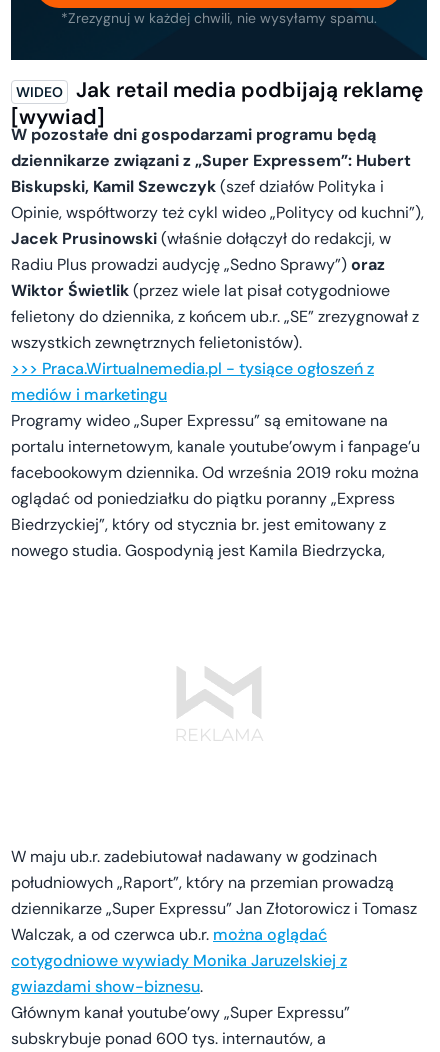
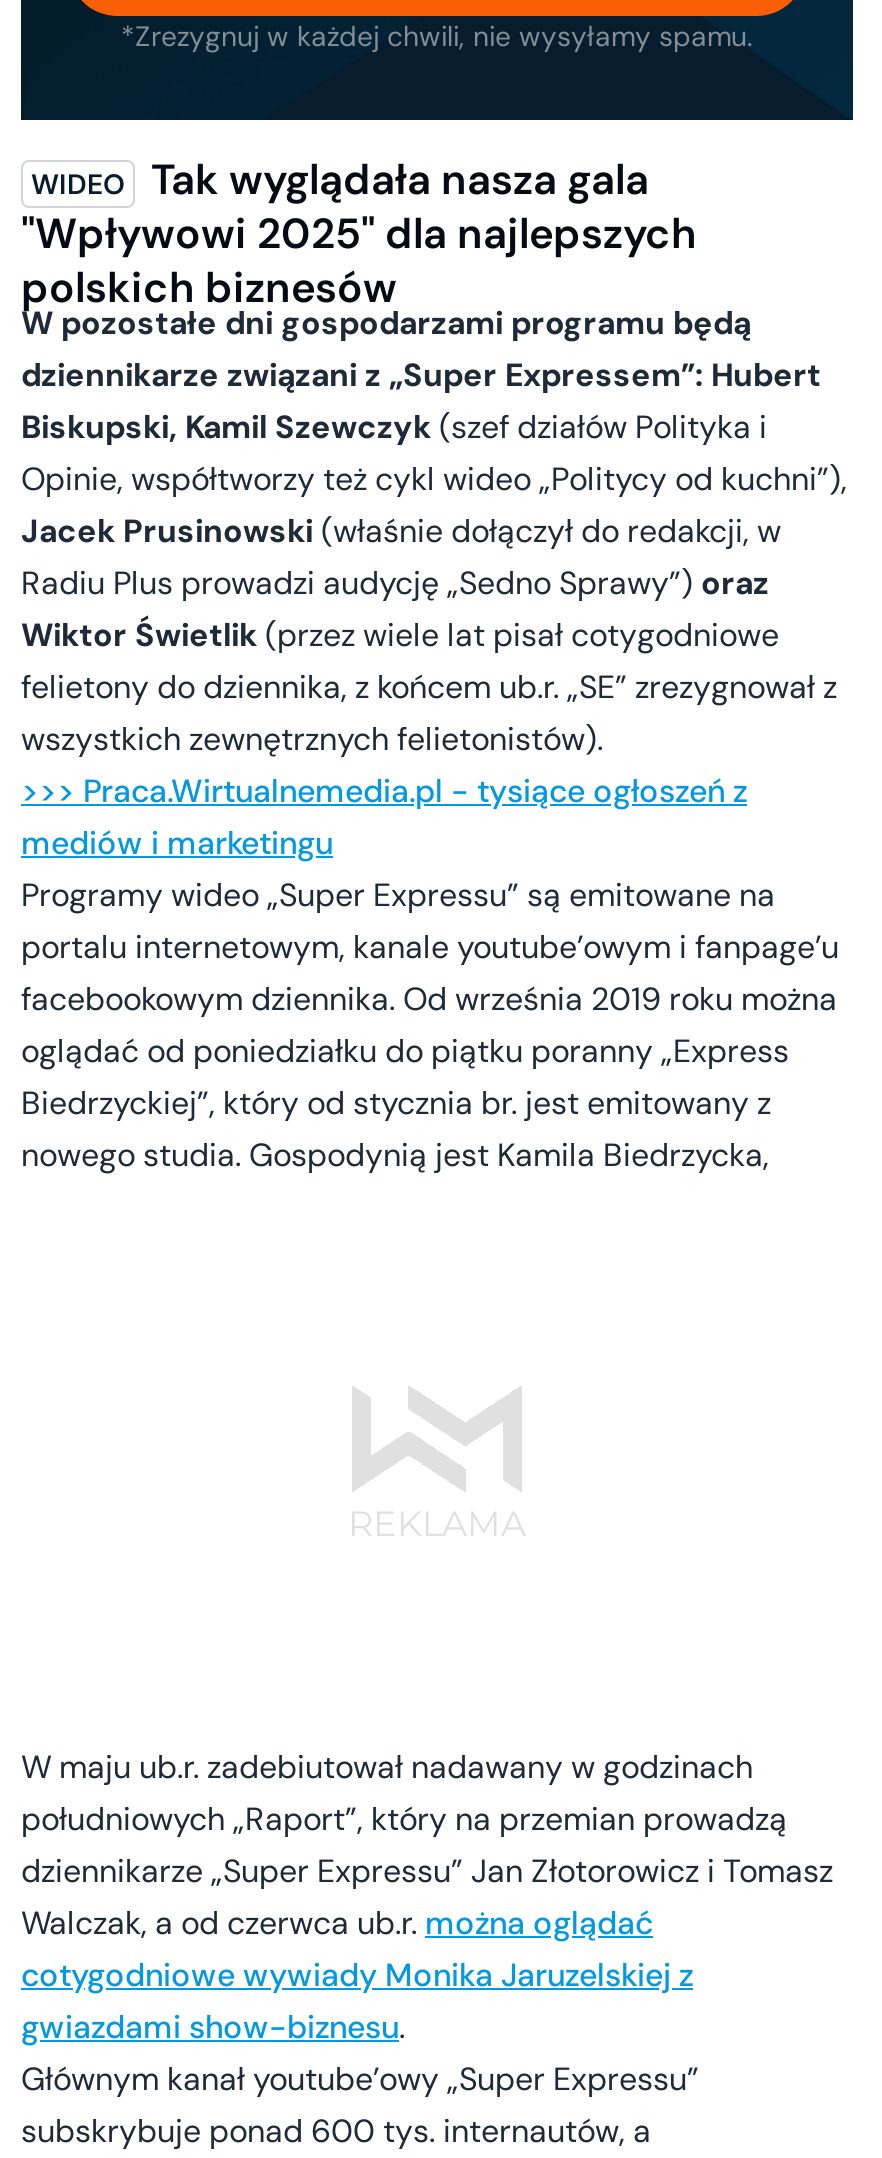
- Jak retail media podbijają reklamę
- [wywiad]
+ Tak wyglądała nasza gala
+ "Wpływowi 2025" dla najlepszych
+ polskich biznesów
